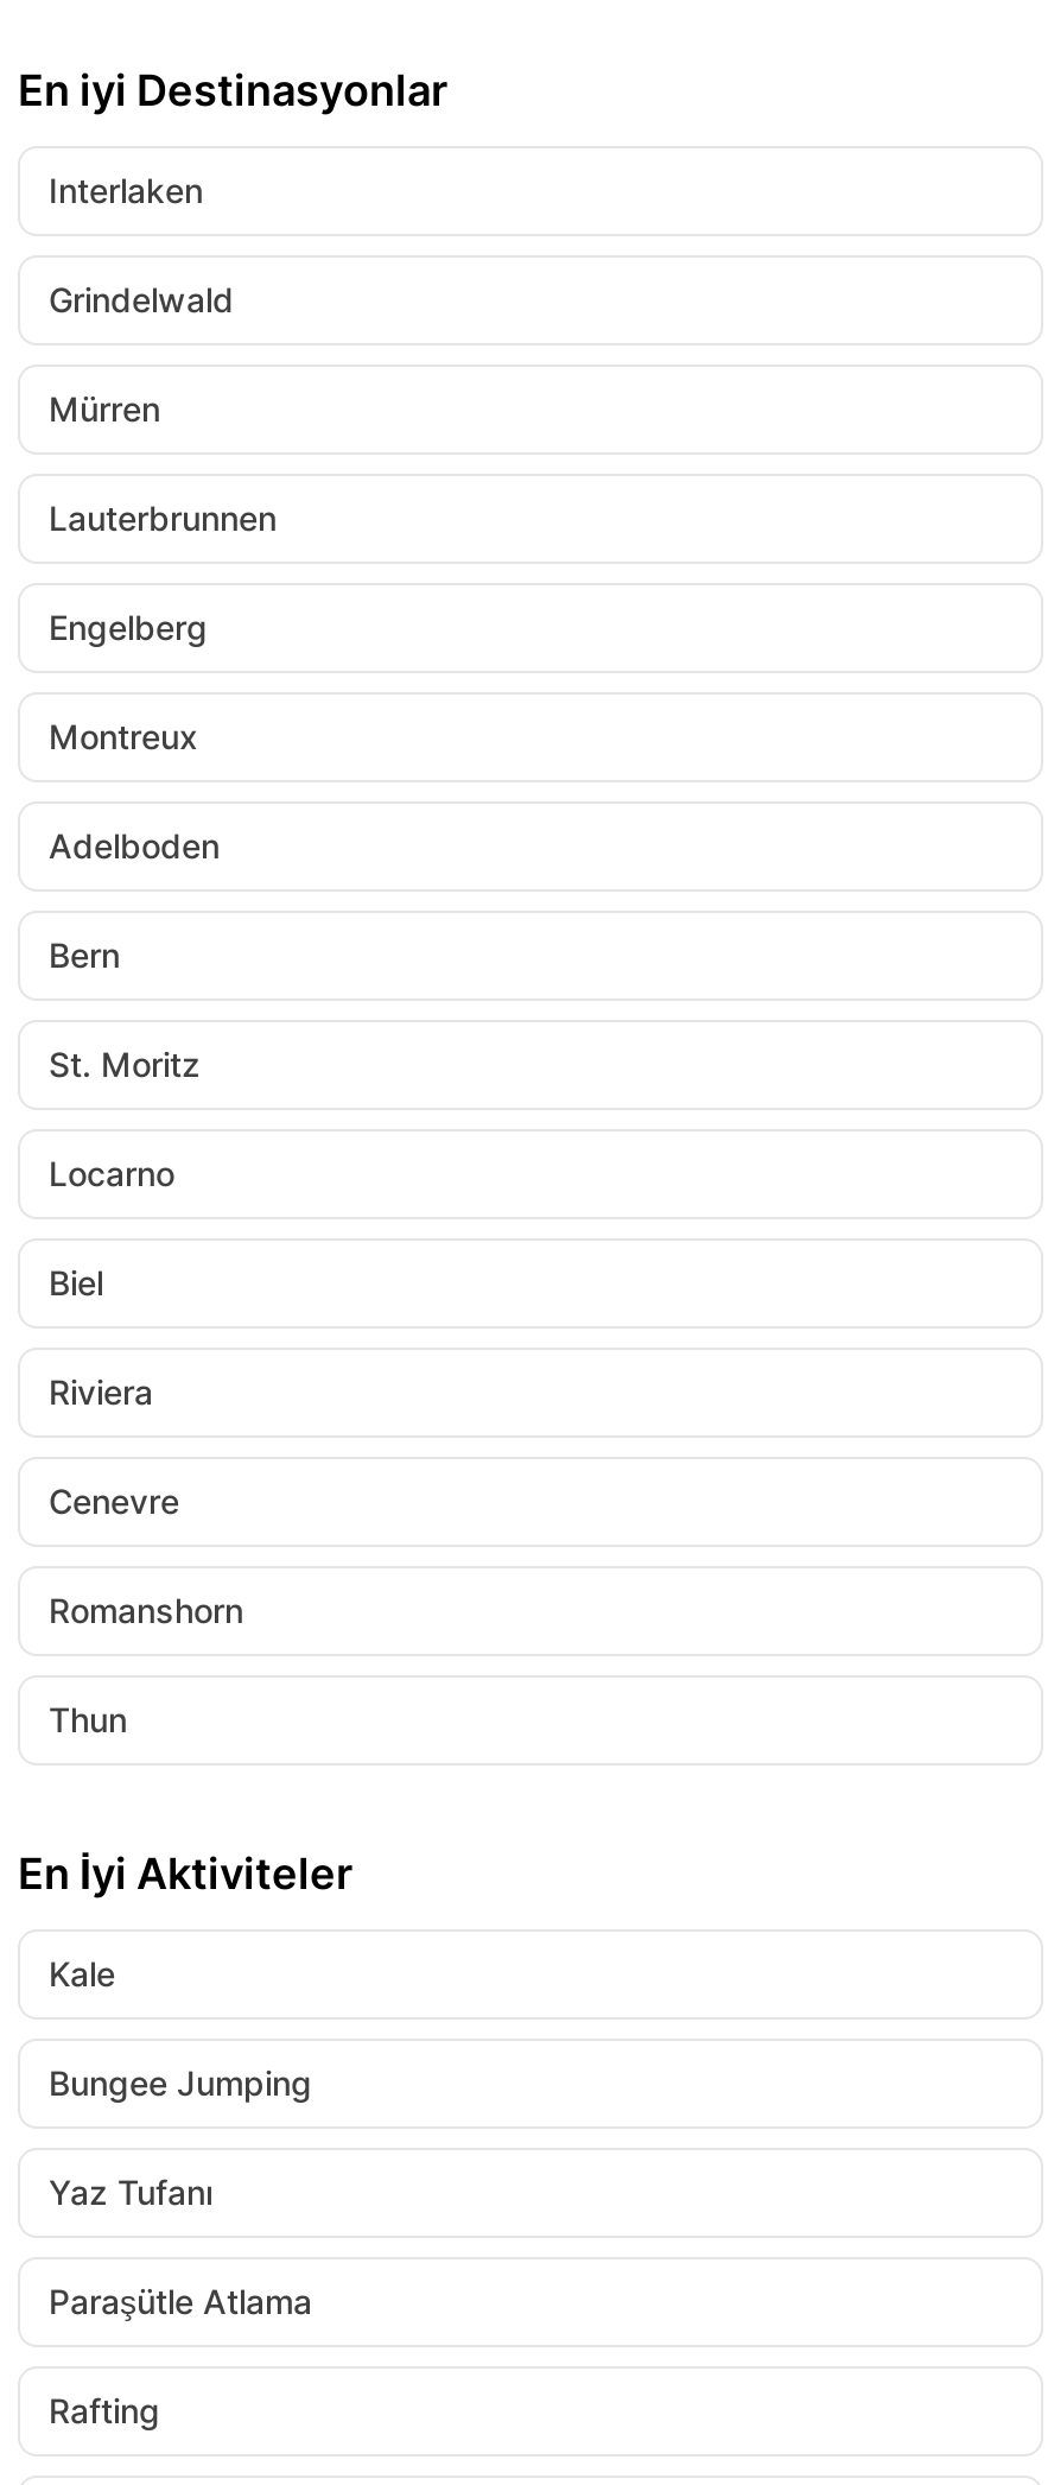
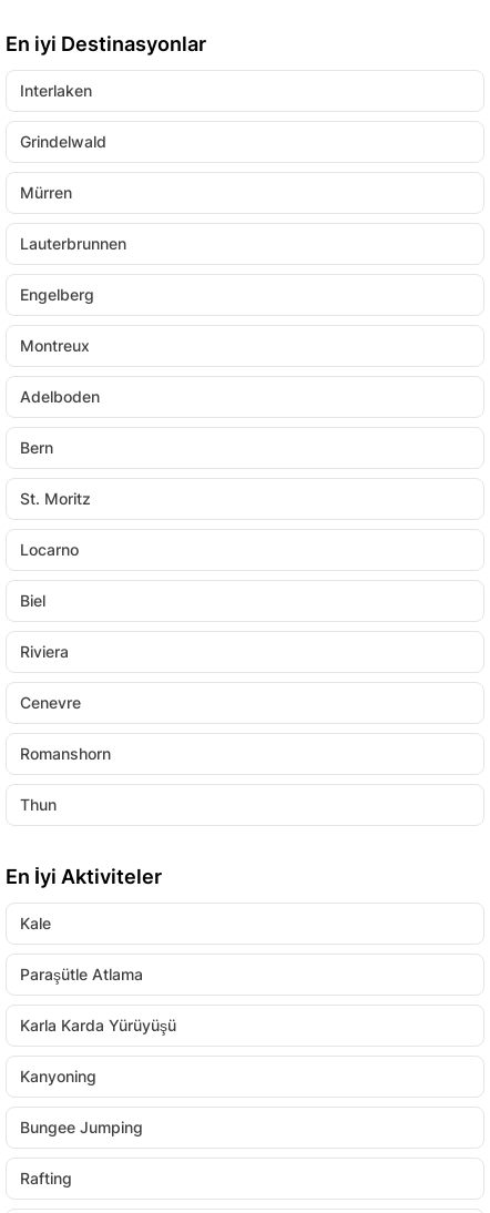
moved down: Bungee Jumping

- Yaz Tufanı

moved up: Paraşütle Atlama

+ Karla Karda Yürüyüşü
+ Kanyoning
